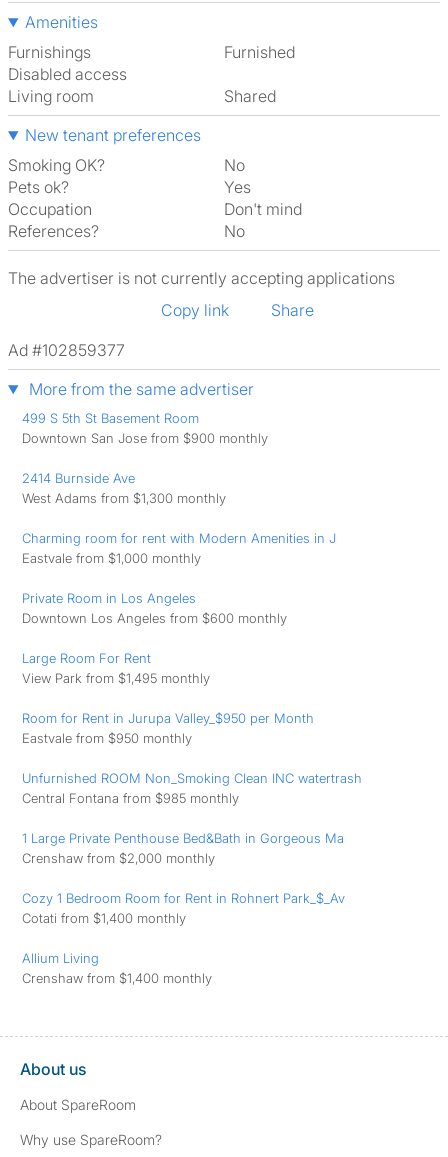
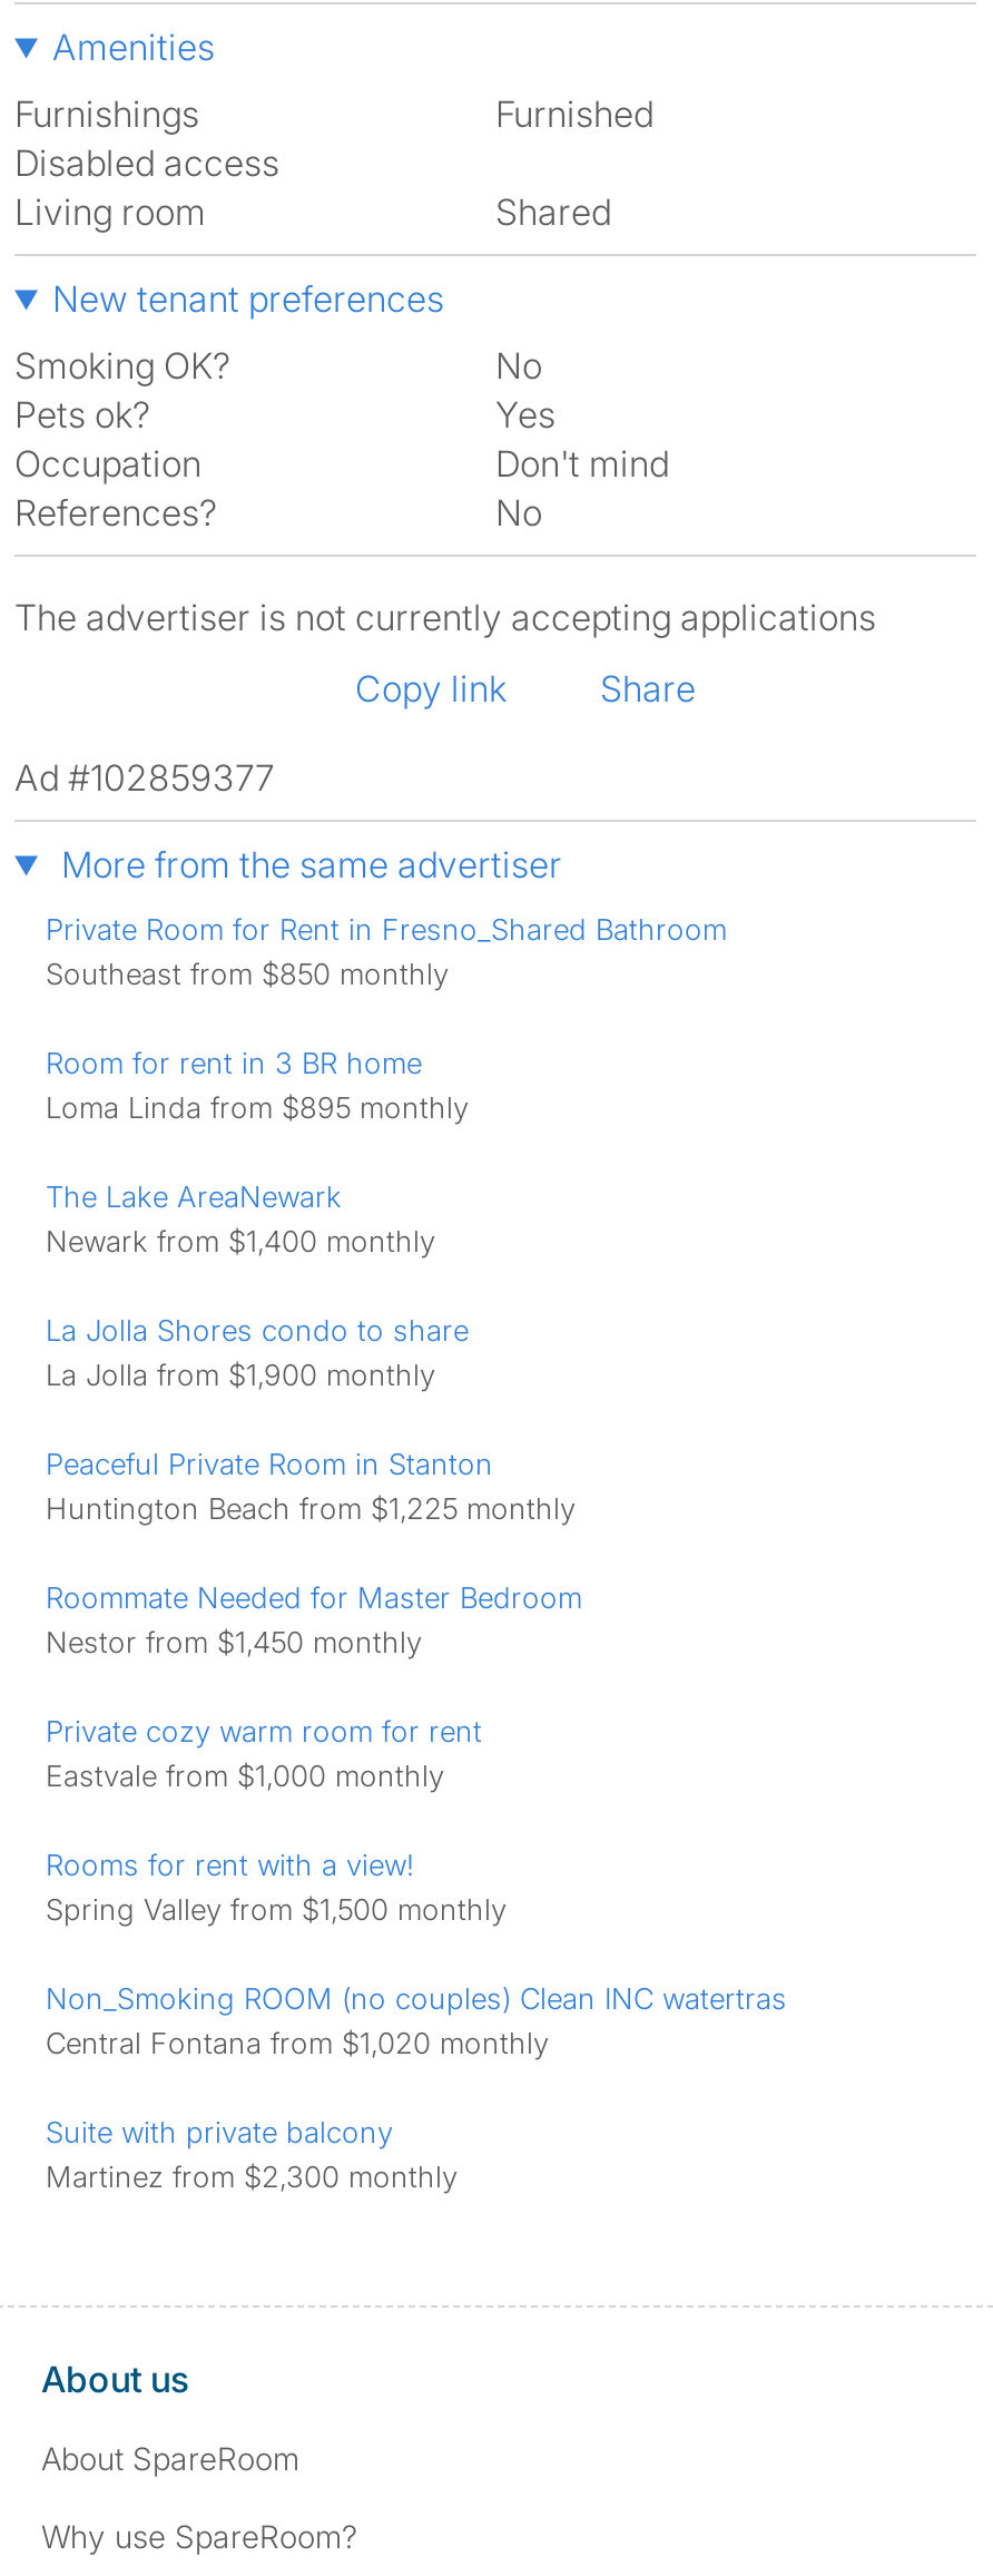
- 499 S 5th St Basement Room
- Downtown San Jose from $900 monthly
- 2414 Burnside Ave
- West Adams from $1,300 monthly
- Charming room for rent with Modern Amenities in J
+ Private Room for Rent in Fresno_Shared Bathroom
+ Southeast from $850 monthly
+ Room for rent in 3 BR home
+ Loma Linda from $895 monthly
+ The Lake AreaNewark
+ Newark from $1,400 monthly
+ La Jolla Shores condo to share
+ La Jolla from $1,900 monthly
+ Peaceful Private Room in Stanton
+ Huntington Beach from $1,225 monthly
+ Roommate Needed for Master Bedroom
+ Nestor from $1,450 monthly
+ Private cozy warm room for rent

moved down: Eastvale from $1,000 monthly

- Private Room in Los Angeles
- Downtown Los Angeles from $600 monthly
- Large Room For Rent
- View Park from $1,495 monthly
- Room for Rent in Jurupa Valley_$950 per Month
- Eastvale from $950 monthly
- Unfurnished ROOM Non_Smoking Clean INC watertrash
- Central Fontana from $985 monthly
- 1 Large Private Penthouse Bed&Bath in Gorgeous Ma
- Crenshaw from $2,000 monthly
- Cozy 1 Bedroom Room for Rent in Rohnert Park_$_Av
- Cotati from $1,400 monthly
- Allium Living
- Crenshaw from $1,400 monthly
+ Rooms for rent with a view!
+ Spring Valley from $1,500 monthly
+ Non_Smoking ROOM (no couples) Clean INC watertras
+ Central Fontana from $1,020 monthly
+ Suite with private balcony
+ Martinez from $2,300 monthly
